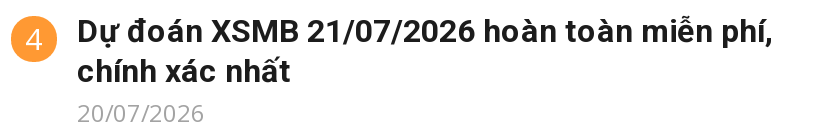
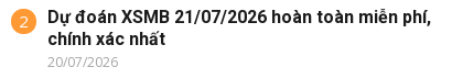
- 4 Dự đoán XSMB 21/07/2026 hoàn toàn miễn phí,
+ 2 Dự đoán XSMB 21/07/2026 hoàn toàn miễn phí,
